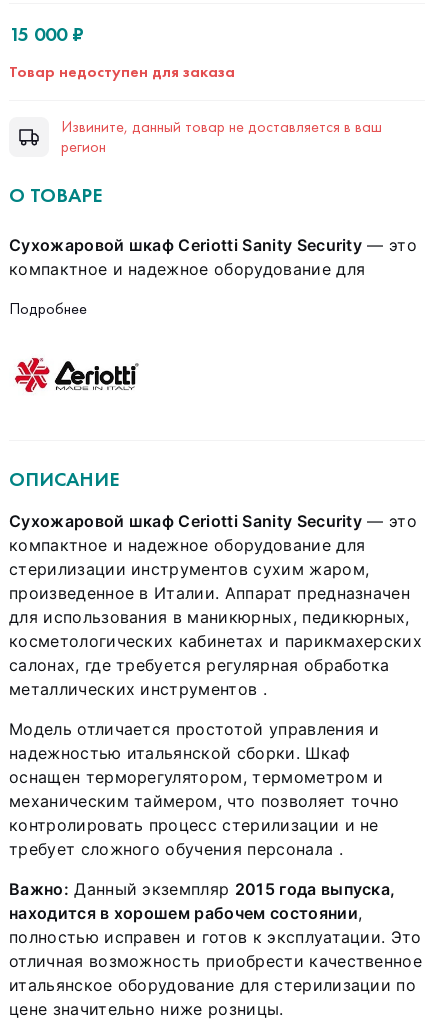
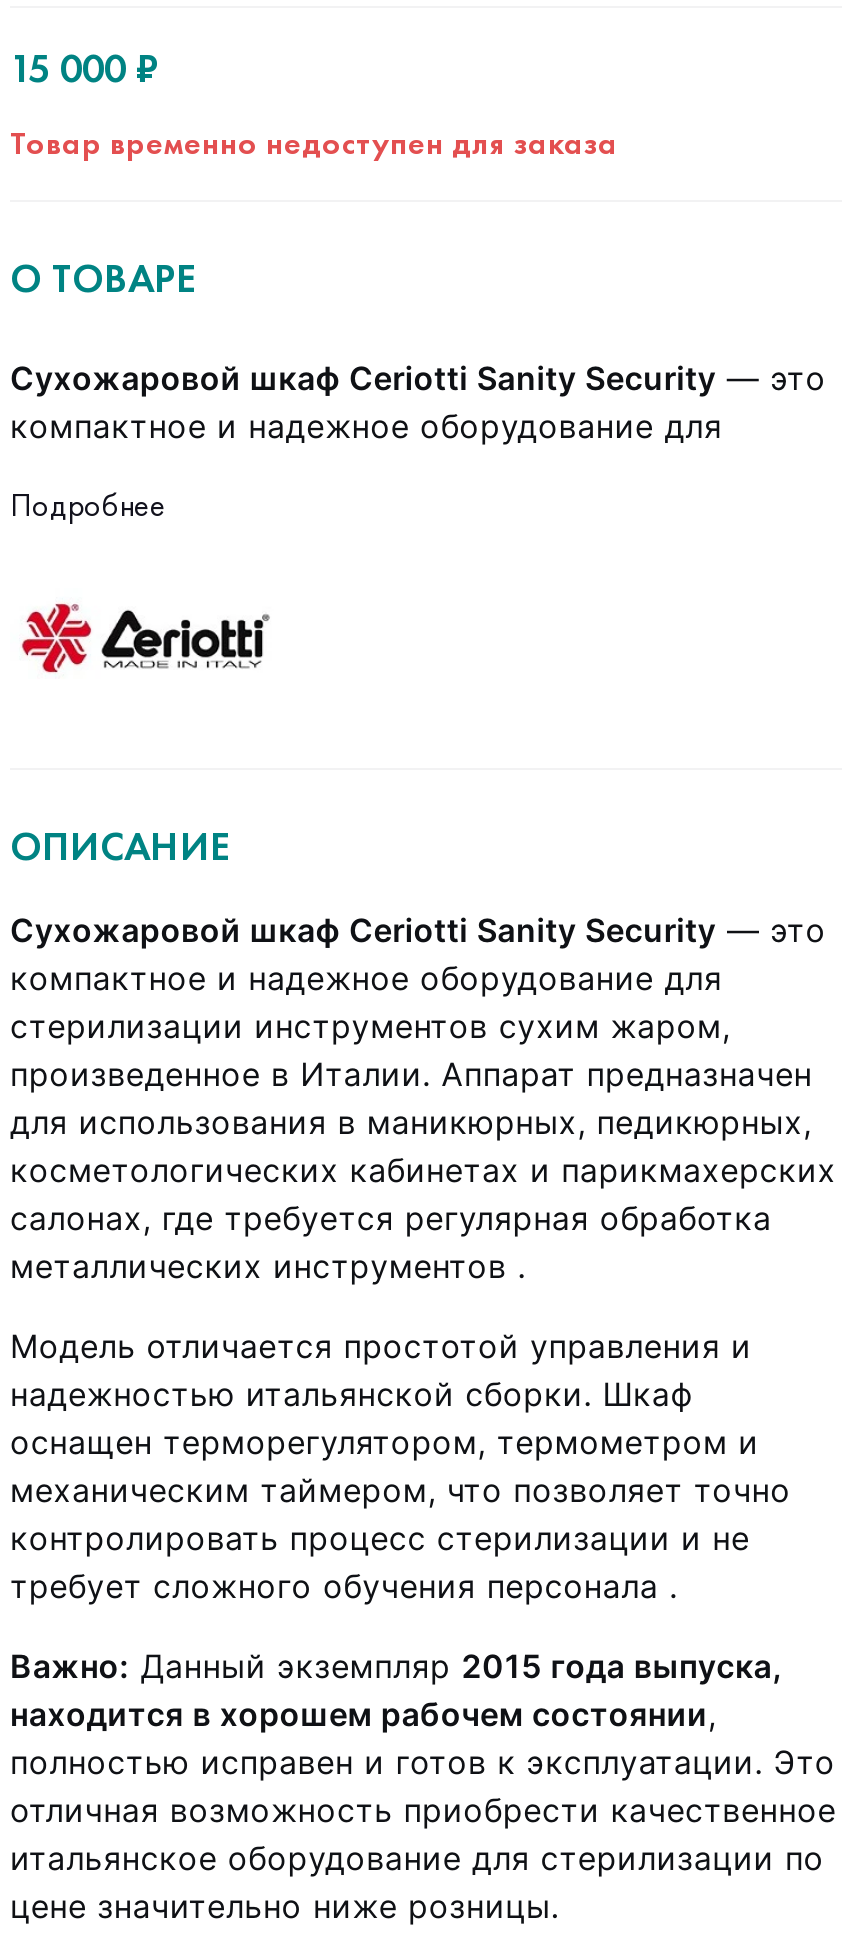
- Товар недоступен для заказа
- Извините, данный товар не доставляется в ваш
- регион
+ Товар временно недоступен для заказа
